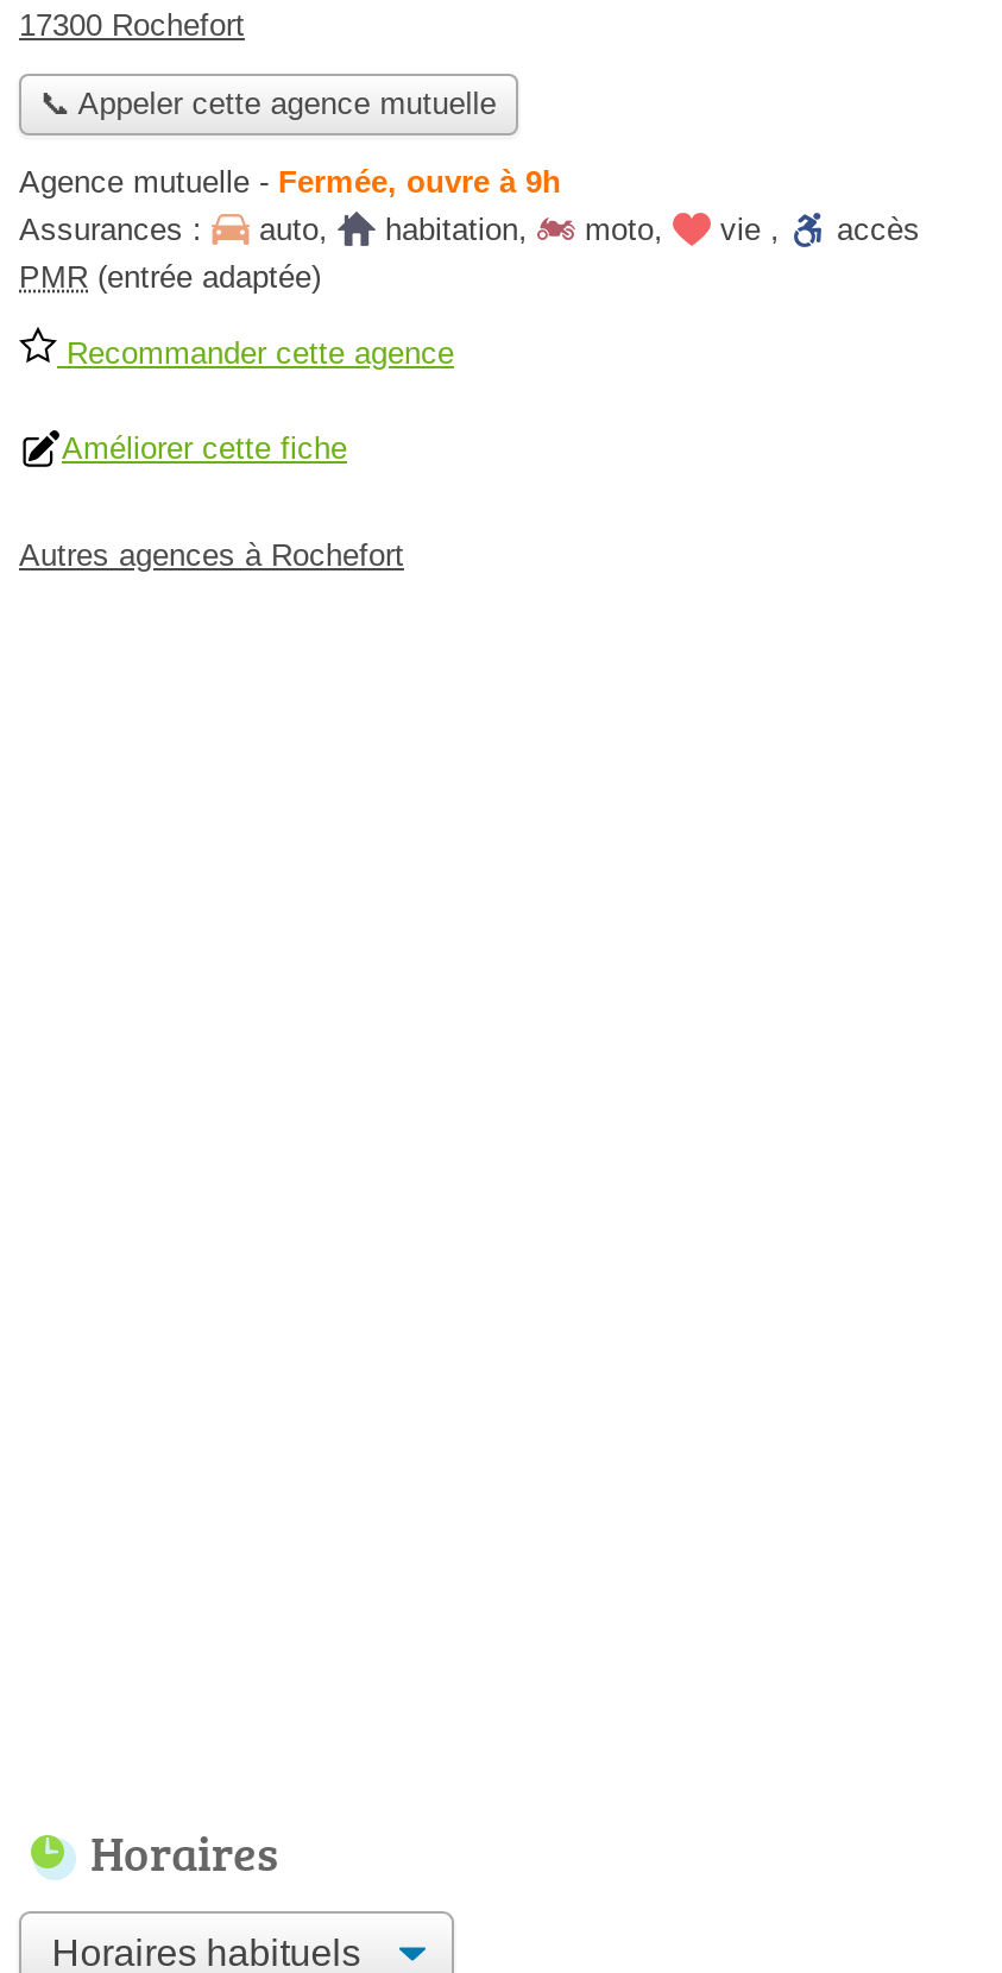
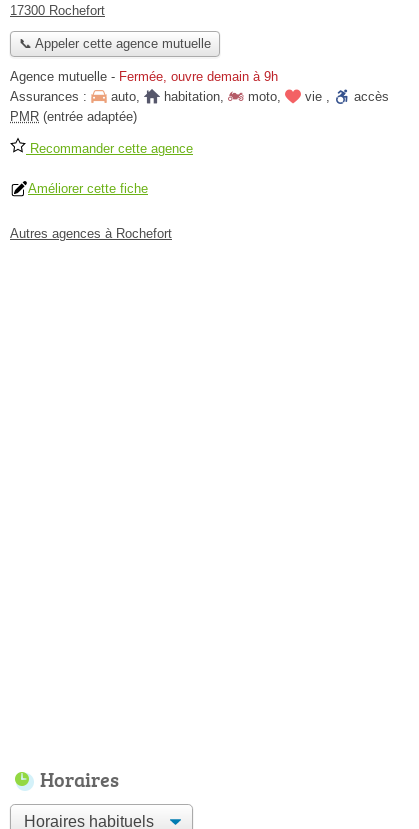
- Agence mutuelle - Fermée, ouvre à 9h
+ Agence mutuelle - Fermée, ouvre demain à 9h
